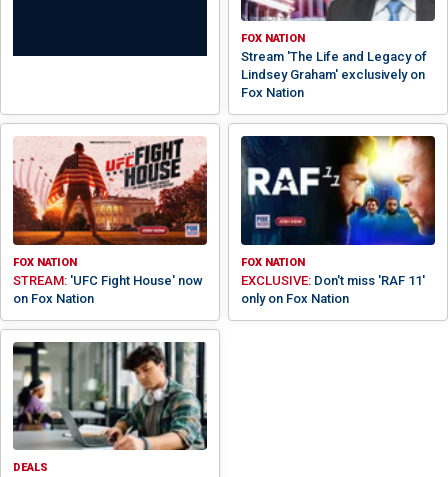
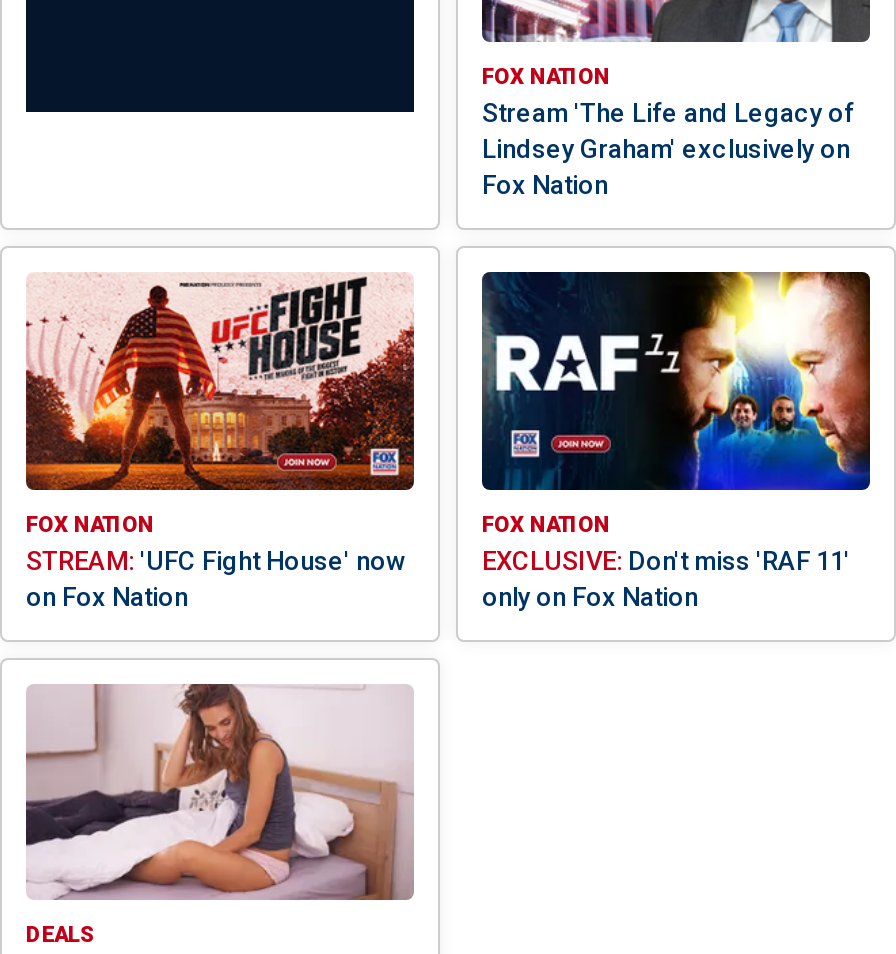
- [image]
+ [image]
